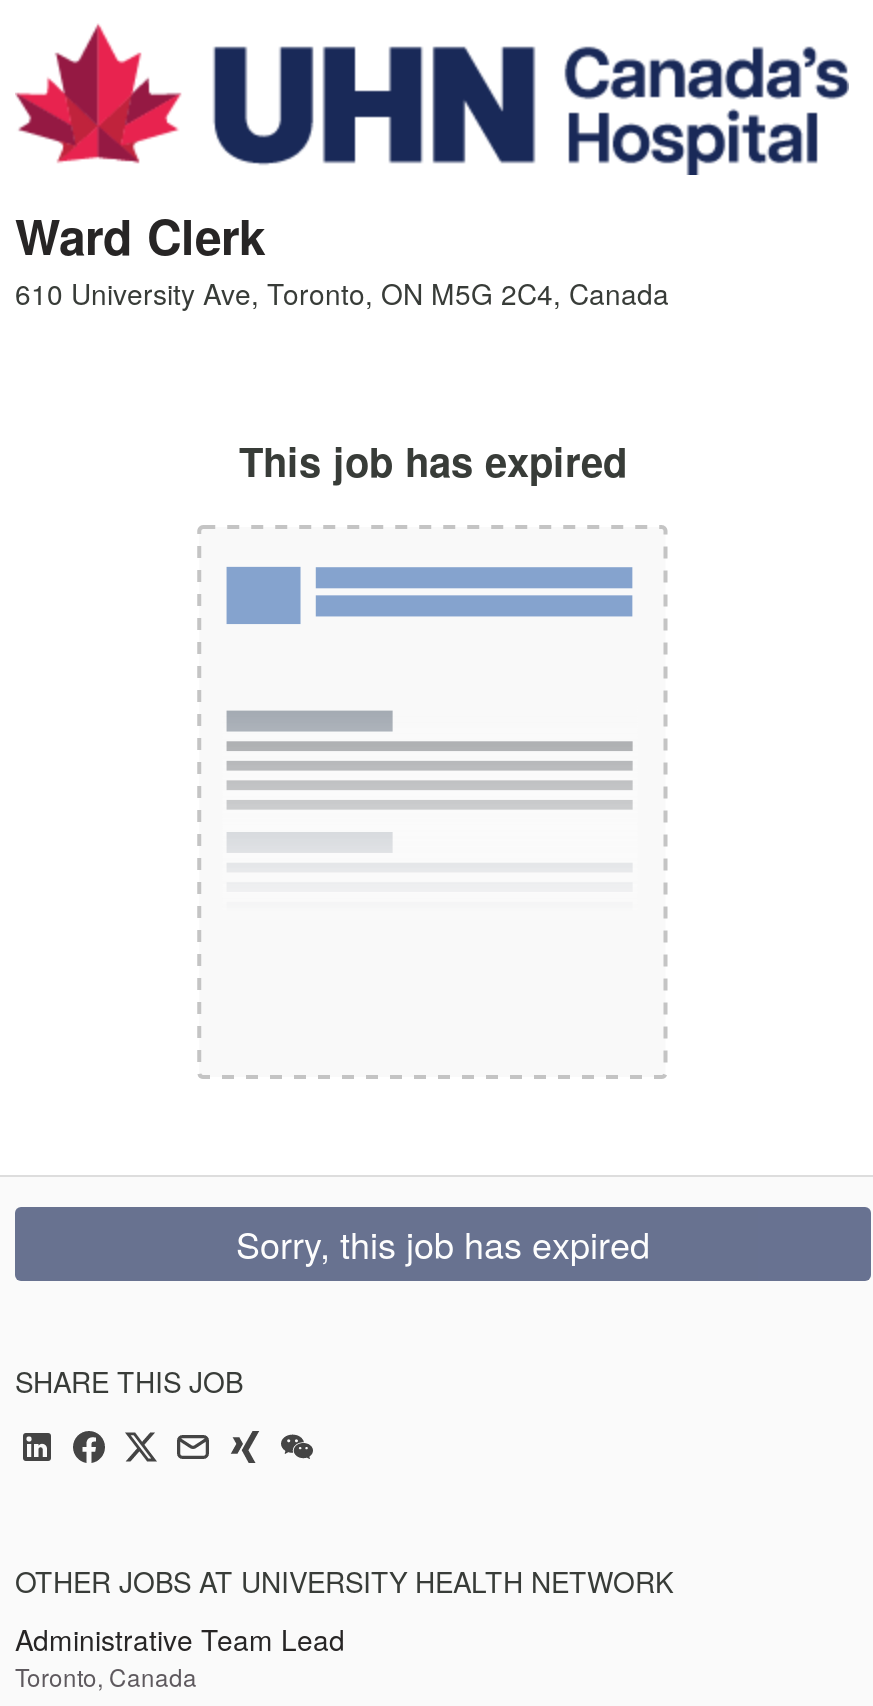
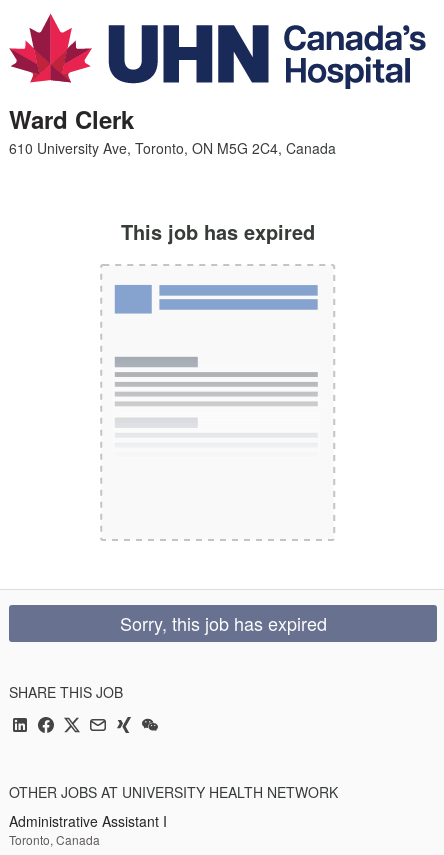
- Administrative Team Lead
+ Administrative Assistant I
